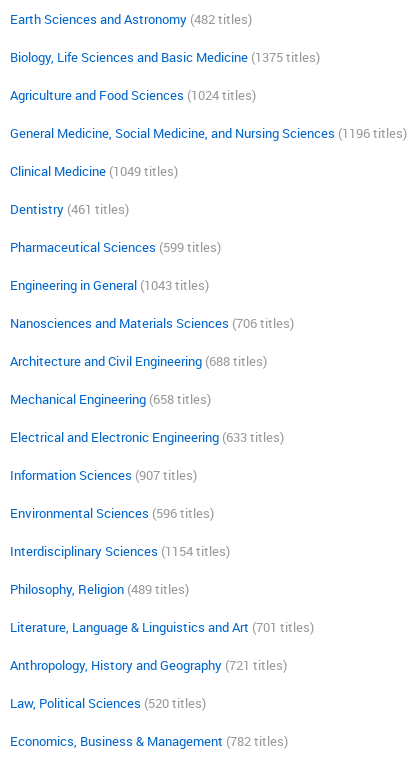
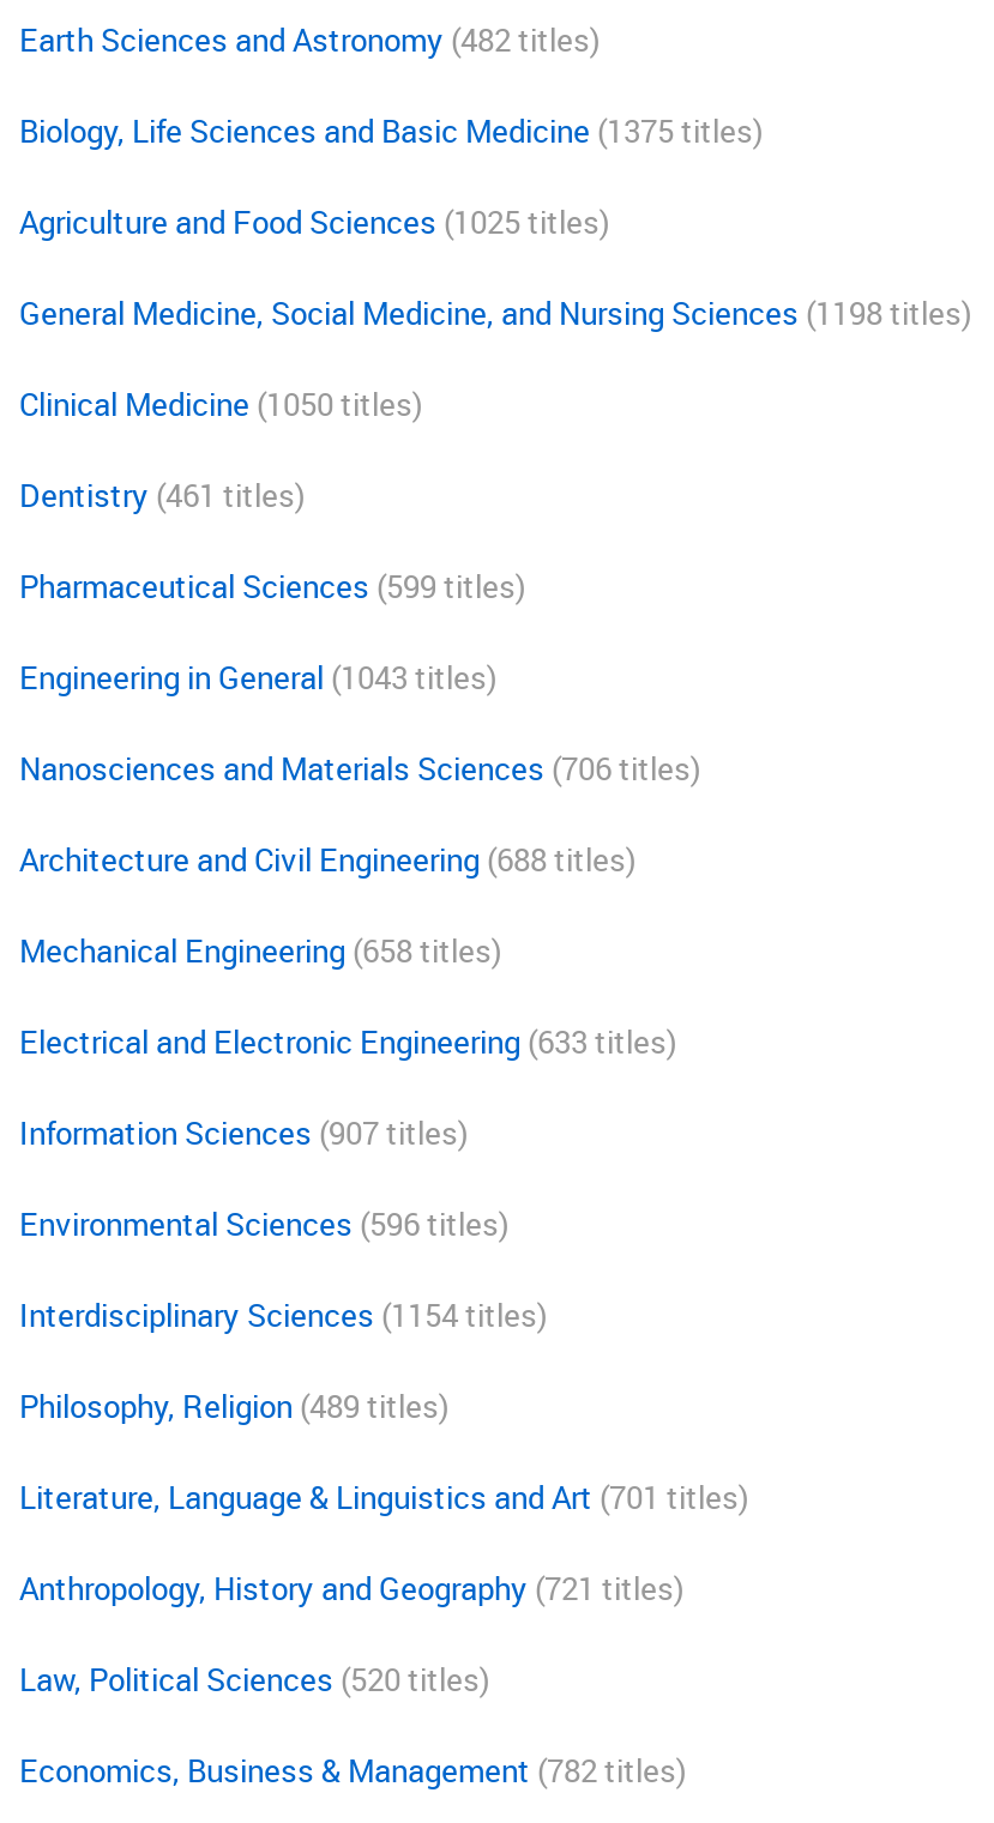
- Agriculture and Food Sciences (1024 titles)
+ Agriculture and Food Sciences (1025 titles)

- General Medicine, Social Medicine, and Nursing Sciences (1196 titles)
+ General Medicine, Social Medicine, and Nursing Sciences (1198 titles)

- Clinical Medicine (1049 titles)
+ Clinical Medicine (1050 titles)
